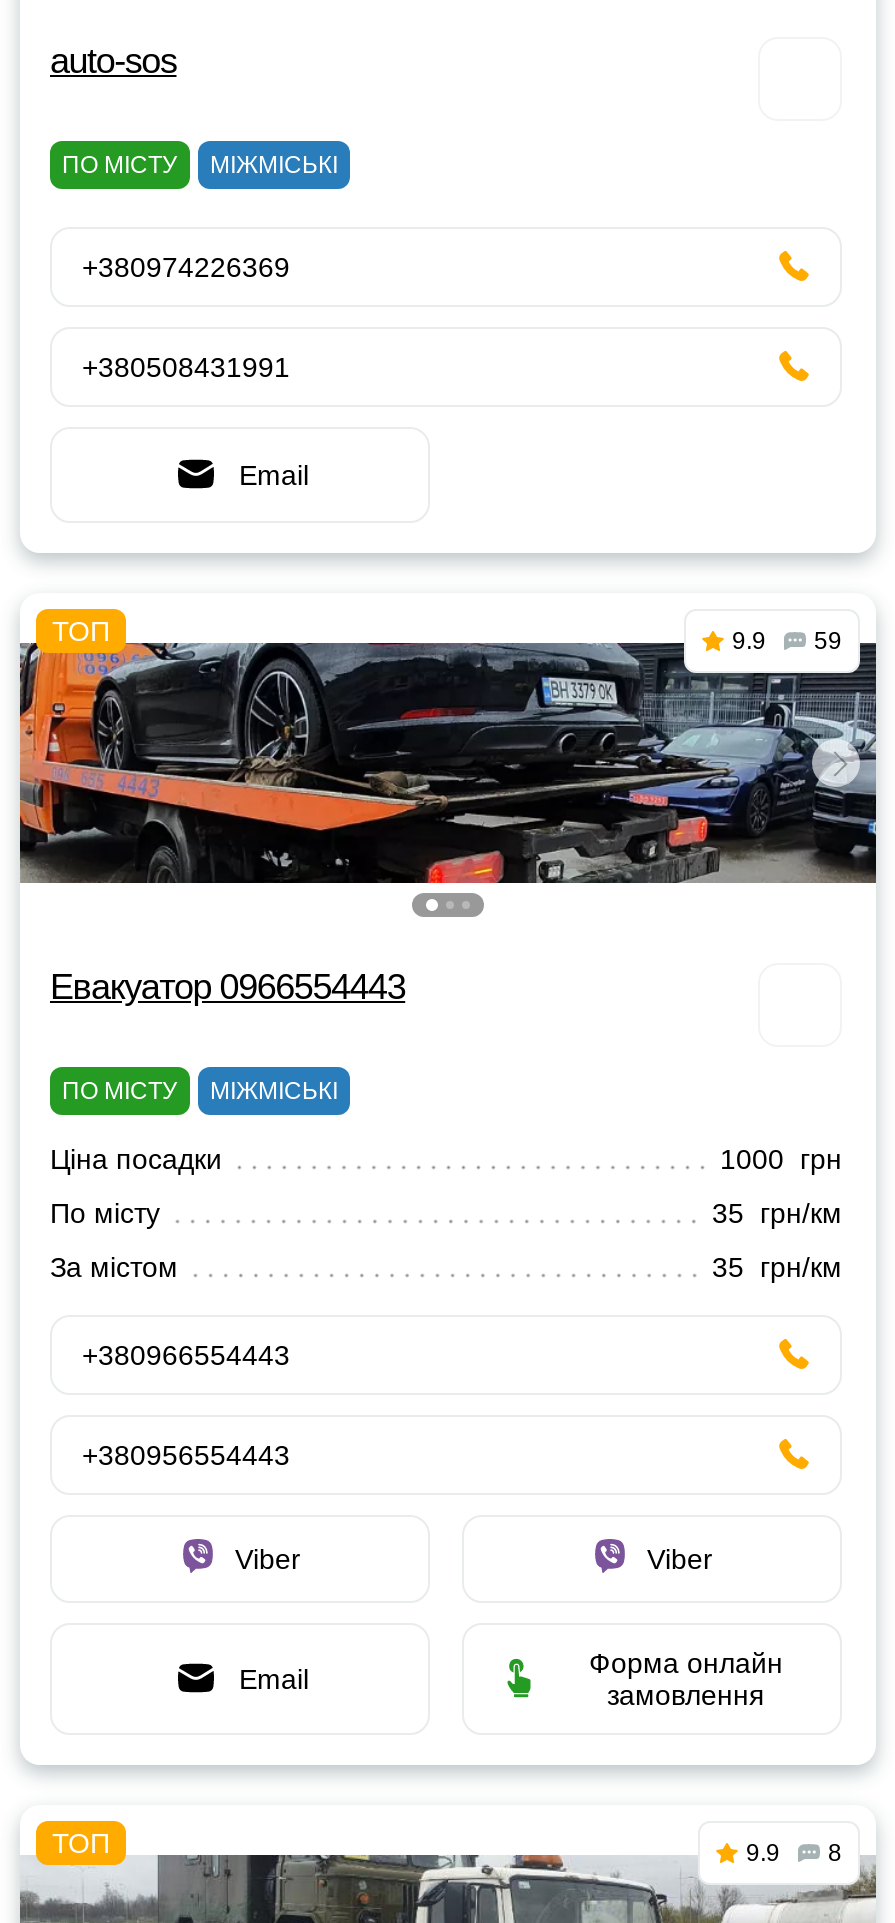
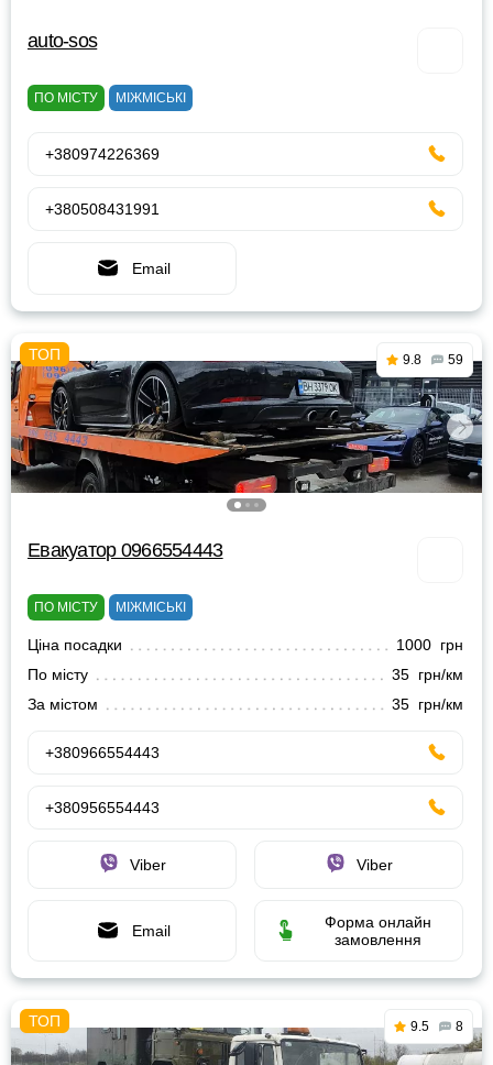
- 9.9 59
+ 9.8 59

- 9.9 8
+ 9.5 8
